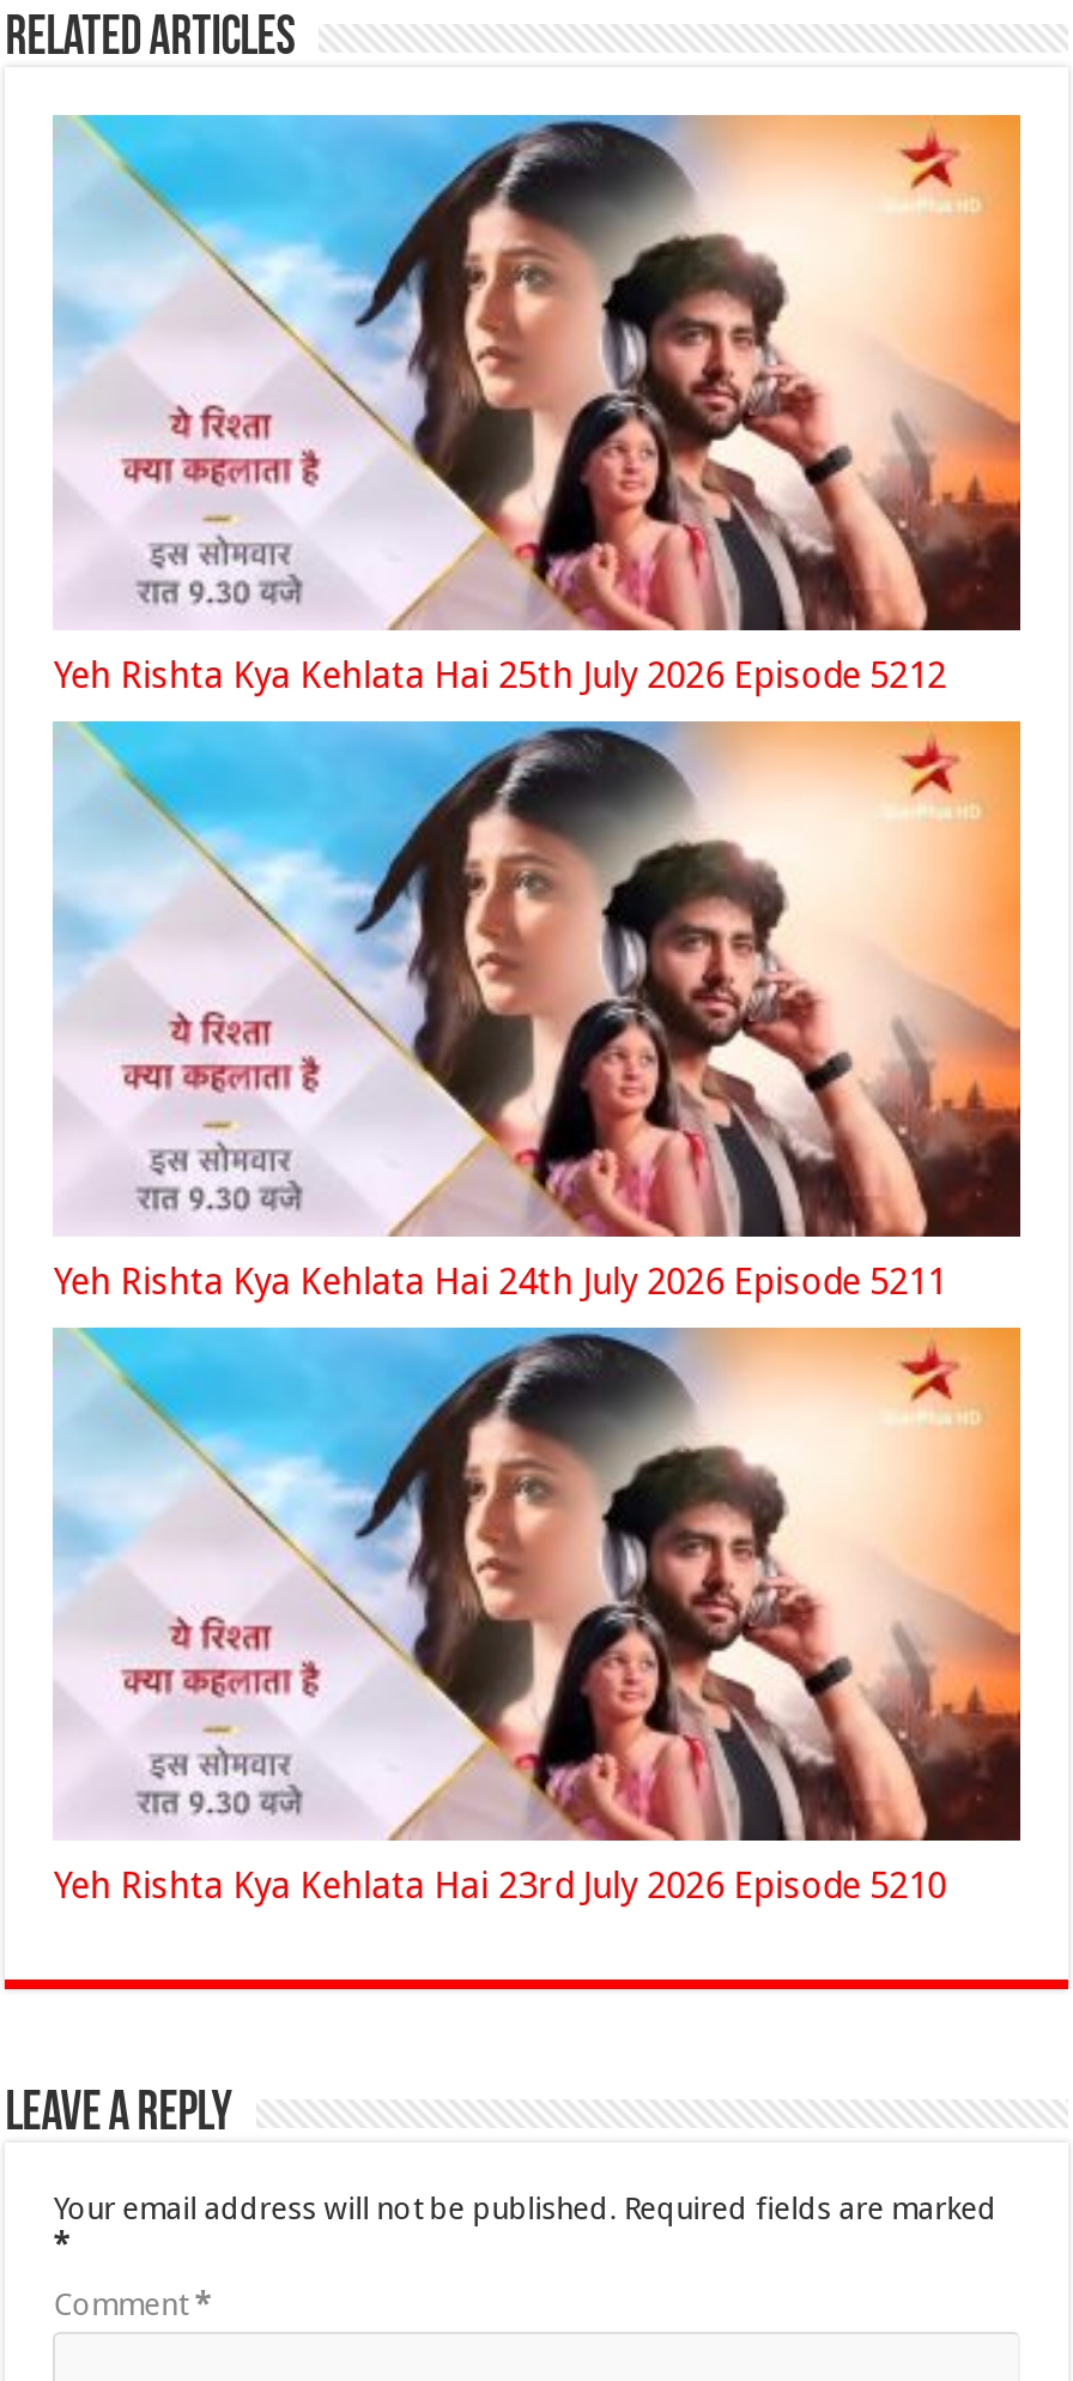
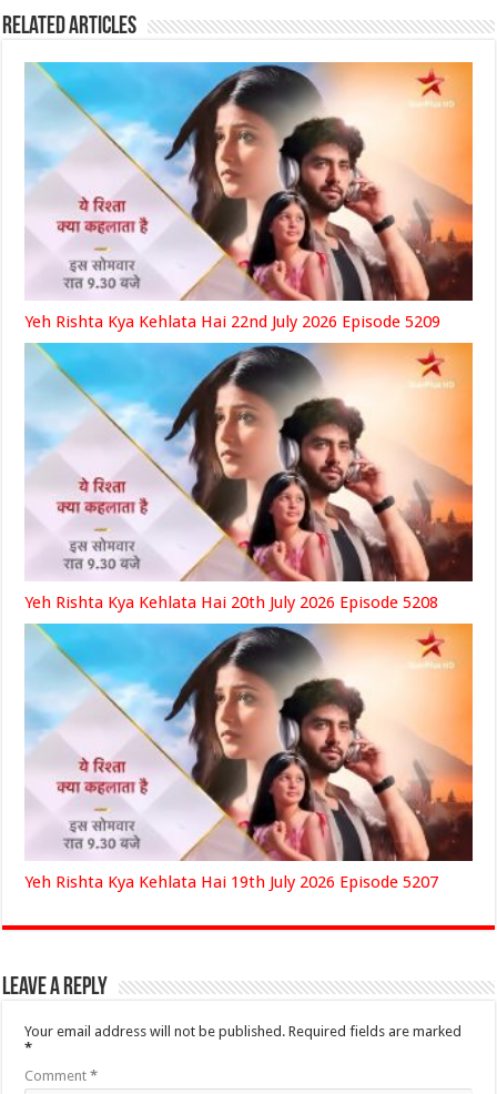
- Yeh Rishta Kya Kehlata Hai 25th July 2026 Episode 5212
+ Yeh Rishta Kya Kehlata Hai 22nd July 2026 Episode 5209

- Yeh Rishta Kya Kehlata Hai 24th July 2026 Episode 5211
+ Yeh Rishta Kya Kehlata Hai 20th July 2026 Episode 5208

- Yeh Rishta Kya Kehlata Hai 23rd July 2026 Episode 5210
+ Yeh Rishta Kya Kehlata Hai 19th July 2026 Episode 5207
